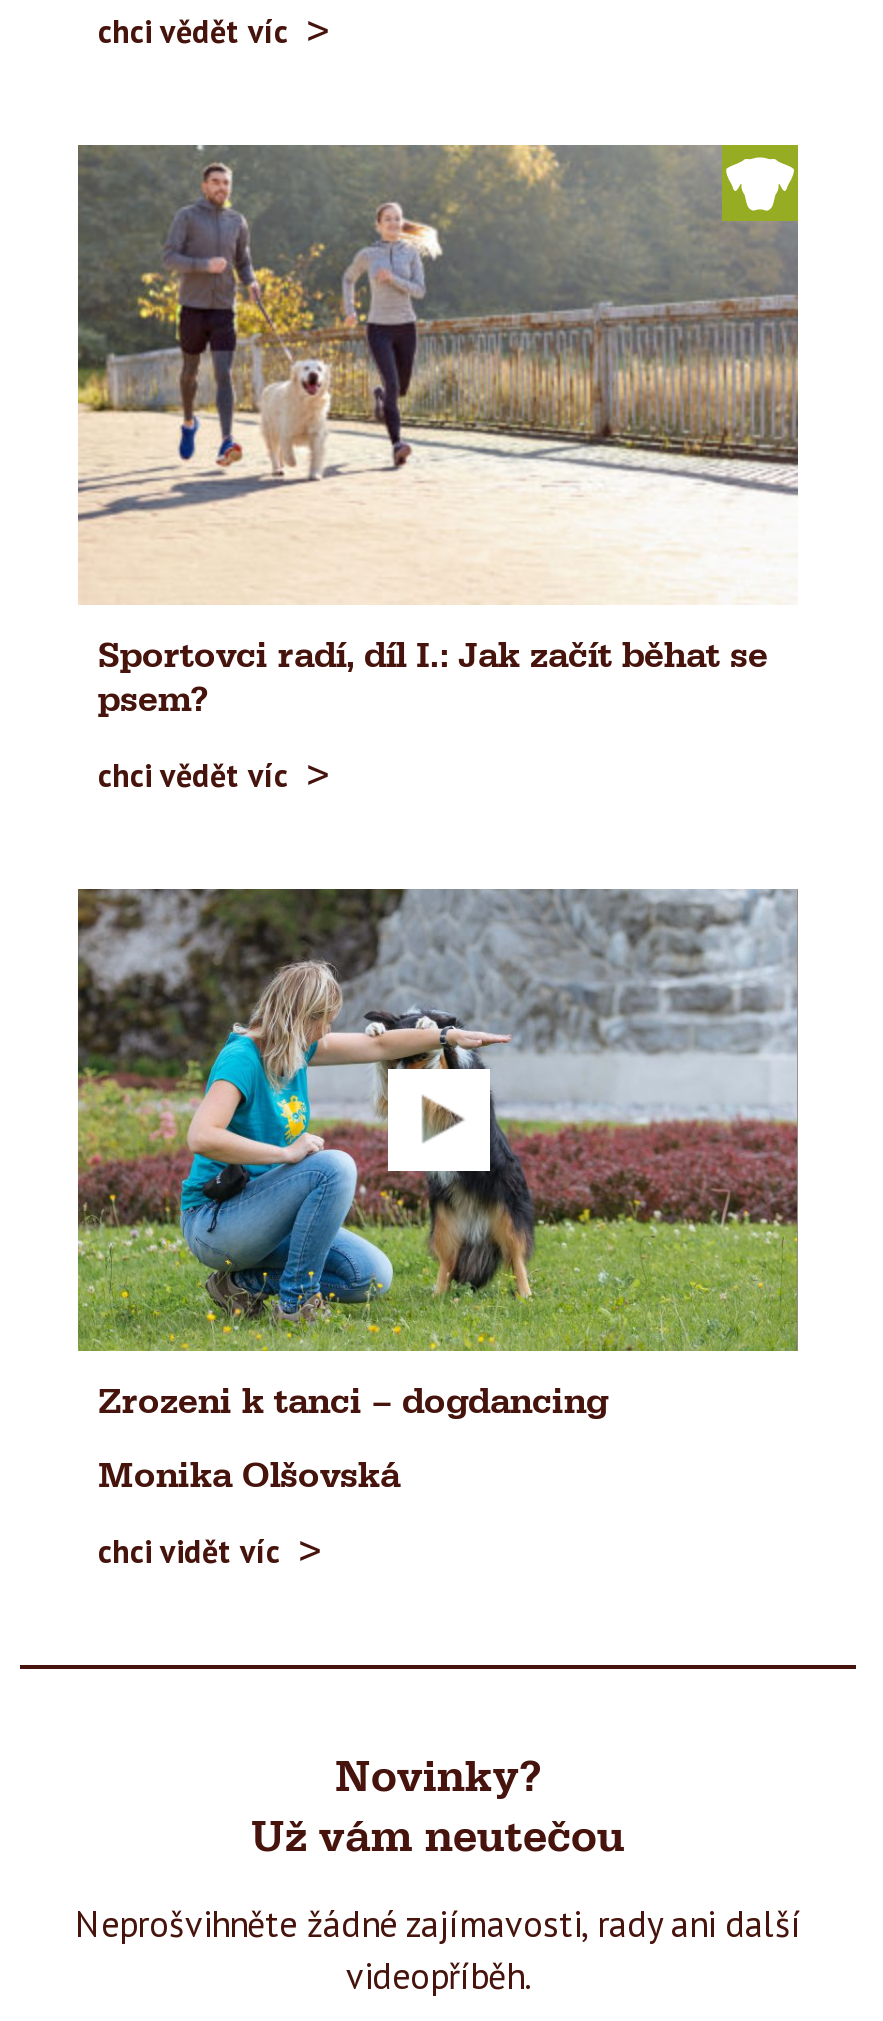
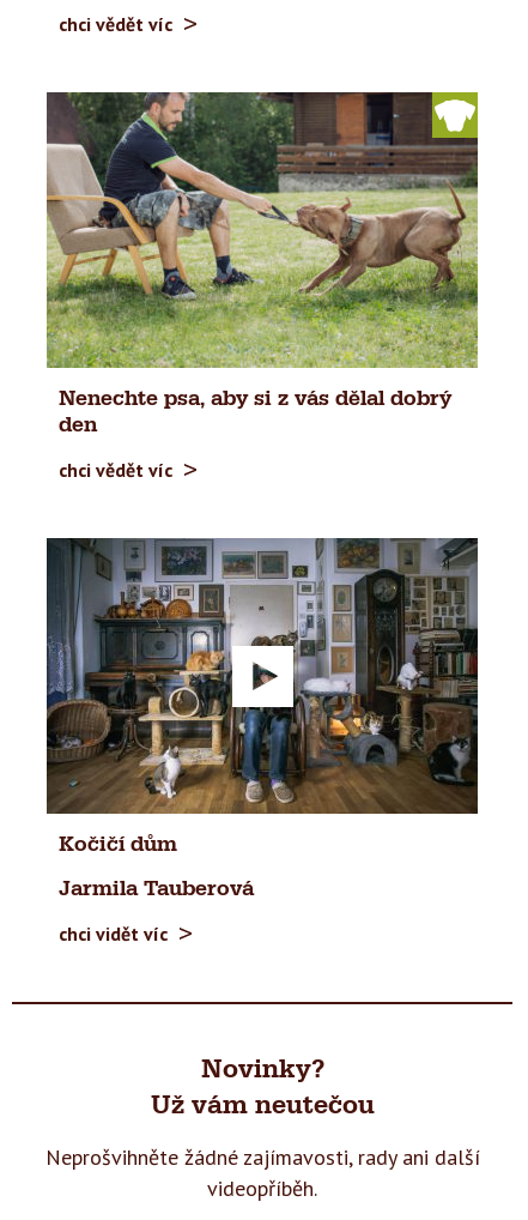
- [image]
- Sportovci radí, díl I.: Jak začít běhat se
- psem?
+ [image]
+ Nenechte psa, aby si z vás dělal dobrý
+ den

- [image]
- Zrozeni k tanci – dogdancing
+ [image]
+ Kočičí dům

- Monika Olšovská
+ Jarmila Tauberová
